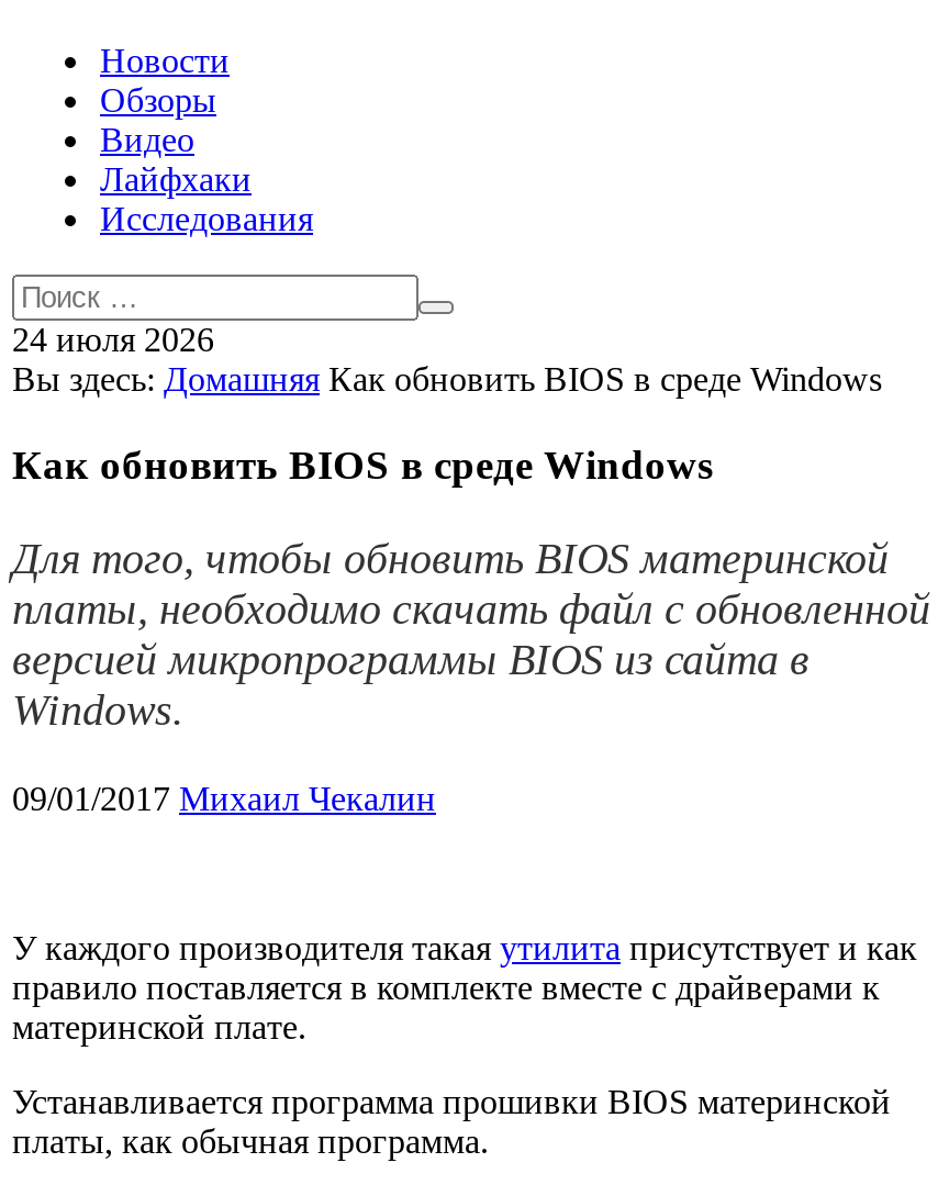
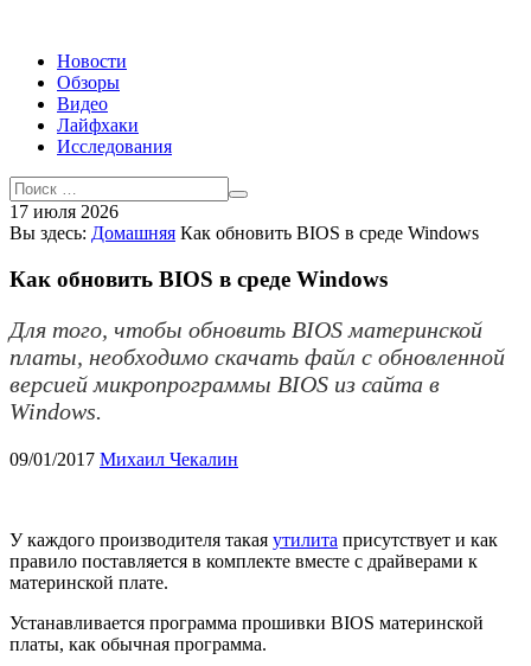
- 24 июля 2026
+ 17 июля 2026
